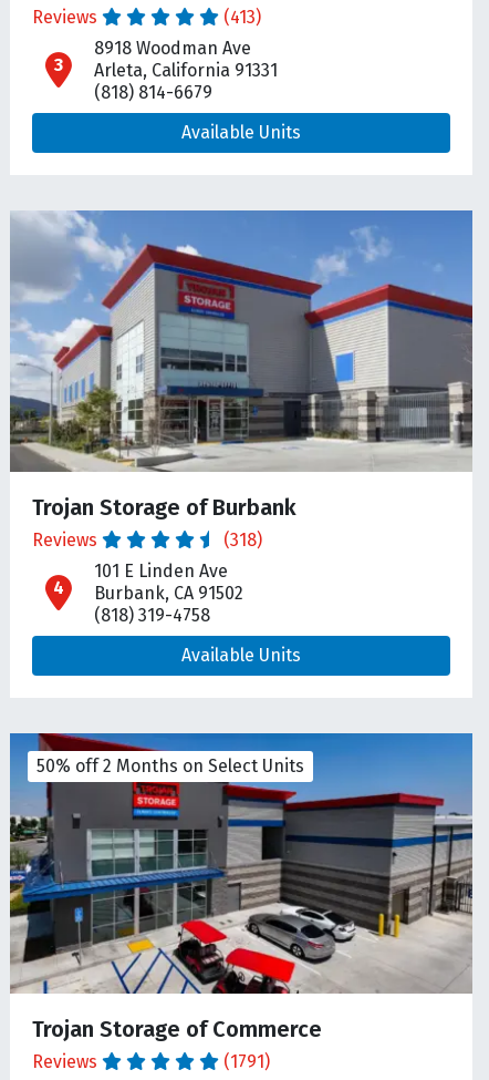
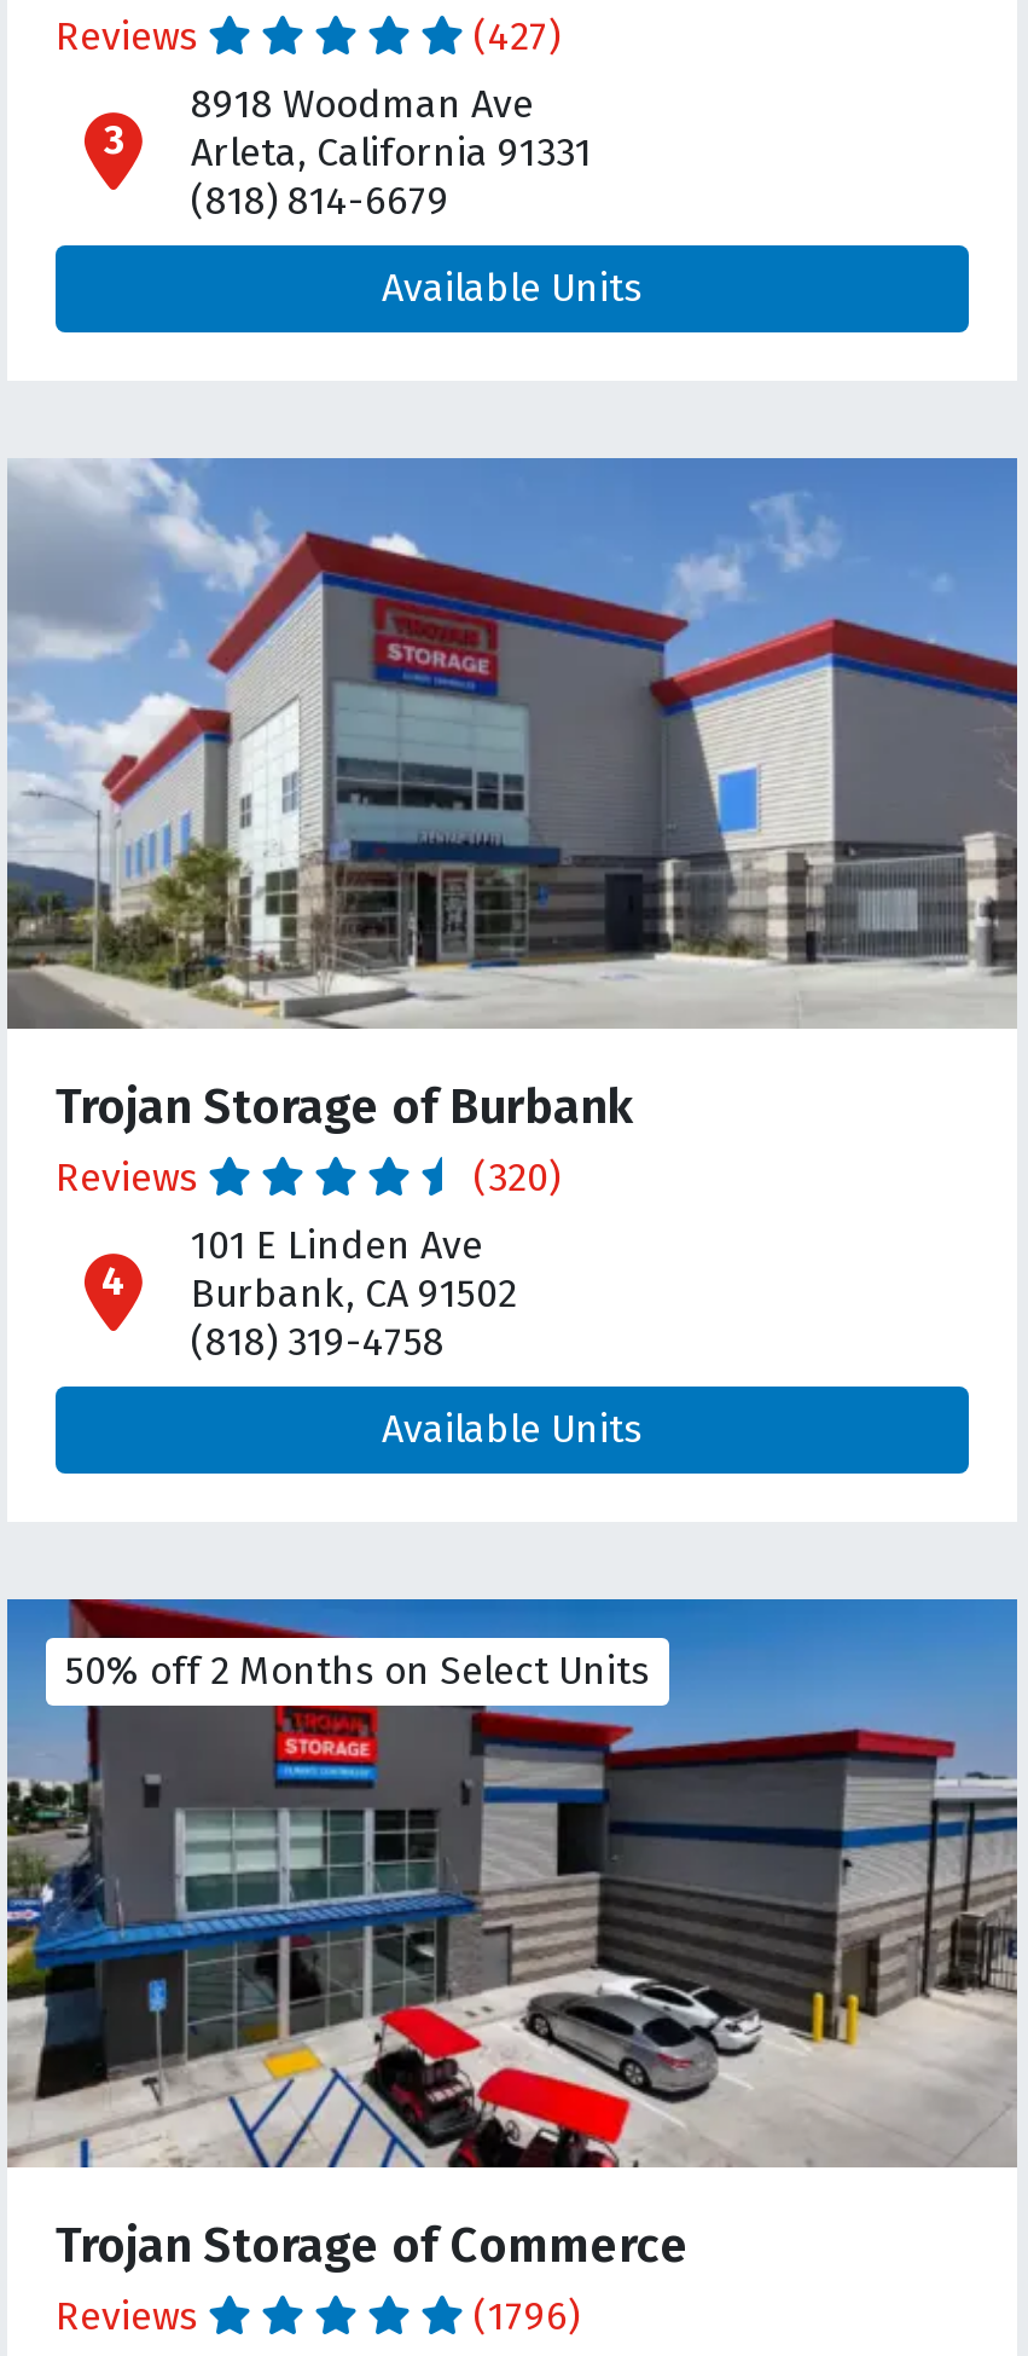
- (413)
+ (427)

- (318)
+ (320)

- (1791)
+ (1796)
